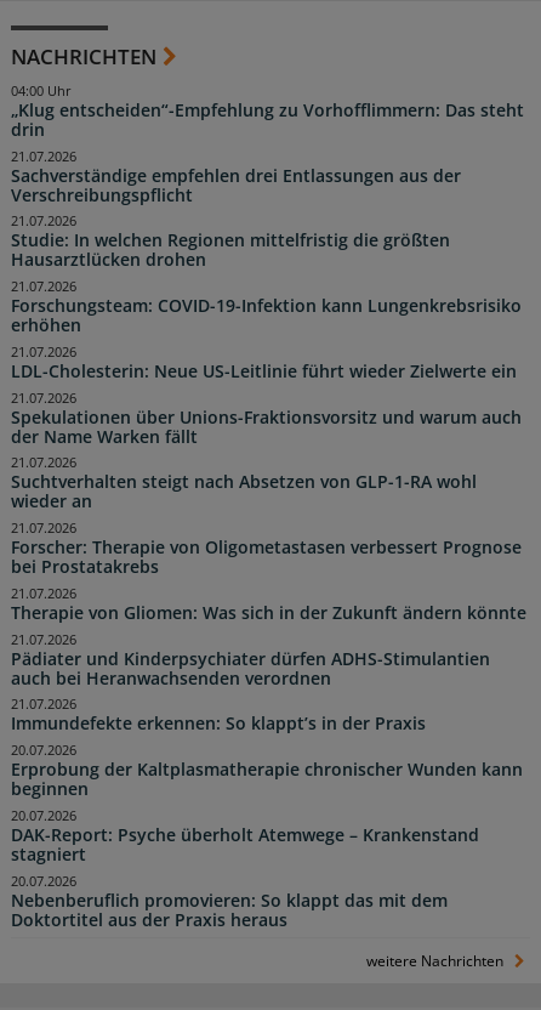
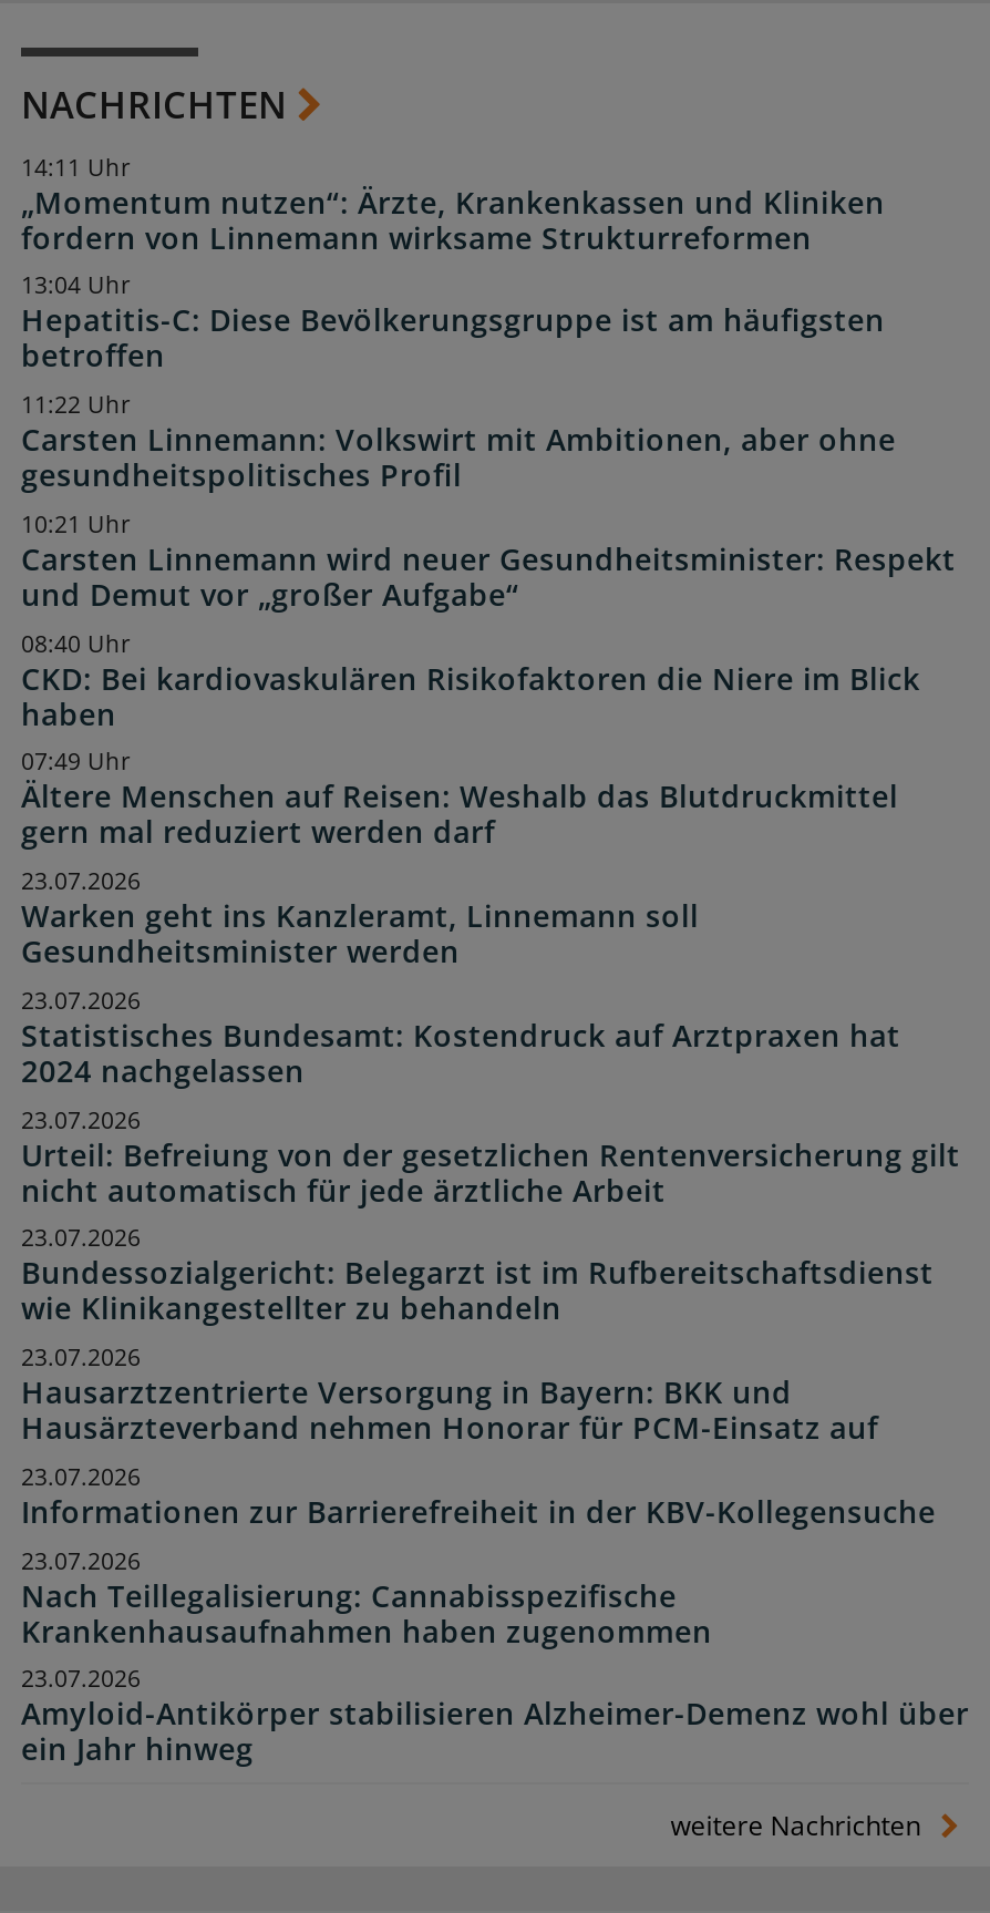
- 04:00 Uhr
+ 14:11 Uhr

- „Klug entscheiden“-Empfehlung zu Vorhofflimmern: Das steht
- drin
+ „Momentum nutzen“: Ärzte, Krankenkassen und Kliniken
+ fordern von Linnemann wirksame Strukturreformen

- 21.07.2026
+ 13:04 Uhr

- Sachverständige empfehlen drei Entlassungen aus der
- Verschreibungspflicht
+ Hepatitis-C: Diese Bevölkerungsgruppe ist am häufigsten
+ betroffen

- 21.07.2026
+ 11:22 Uhr

- Studie: In welchen Regionen mittelfristig die größten
- Hausarztlücken drohen
+ Carsten Linnemann: Volkswirt mit Ambitionen, aber ohne
+ gesundheitspolitisches Profil

- 21.07.2026
+ 10:21 Uhr

- Forschungsteam: COVID-19-Infektion kann Lungenkrebsrisiko
- erhöhen
+ Carsten Linnemann wird neuer Gesundheitsminister: Respekt
+ und Demut vor „großer Aufgabe“

- 21.07.2026
+ 08:40 Uhr

- LDL-Cholesterin: Neue US-Leitlinie führt wieder Zielwerte ein
+ CKD: Bei kardiovaskulären Risikofaktoren die Niere im Blick
+ haben

- 21.07.2026
+ 07:49 Uhr

- Spekulationen über Unions-Fraktionsvorsitz und warum auch
- der Name Warken fällt
+ Ältere Menschen auf Reisen: Weshalb das Blutdruckmittel
+ gern mal reduziert werden darf

- 21.07.2026
+ 23.07.2026

- Suchtverhalten steigt nach Absetzen von GLP-1-RA wohl
- wieder an
+ Warken geht ins Kanzleramt, Linnemann soll
+ Gesundheitsminister werden

- 21.07.2026
+ 23.07.2026

- Forscher: Therapie von Oligometastasen verbessert Prognose
- bei Prostatakrebs
+ Statistisches Bundesamt: Kostendruck auf Arztpraxen hat
+ 2024 nachgelassen

- 21.07.2026
+ 23.07.2026

- Therapie von Gliomen: Was sich in der Zukunft ändern könnte
+ Urteil: Befreiung von der gesetzlichen Rentenversicherung gilt
+ nicht automatisch für jede ärztliche Arbeit

- 21.07.2026
+ 23.07.2026

- Pädiater und Kinderpsychiater dürfen ADHS-Stimulantien
- auch bei Heranwachsenden verordnen
+ Bundessozialgericht: Belegarzt ist im Rufbereitschaftsdienst
+ wie Klinikangestellter zu behandeln

- 21.07.2026
+ 23.07.2026

- Immundefekte erkennen: So klappt’s in der Praxis
+ Hausarztzentrierte Versorgung in Bayern: BKK und
+ Hausärzteverband nehmen Honorar für PCM-Einsatz auf

- 20.07.2026
+ 23.07.2026

- Erprobung der Kaltplasmatherapie chronischer Wunden kann
- beginnen
+ Informationen zur Barrierefreiheit in der KBV-Kollegensuche

- 20.07.2026
+ 23.07.2026

- DAK-Report: Psyche überholt Atemwege – Krankenstand
- stagniert
+ Nach Teillegalisierung: Cannabisspezifische
+ Krankenhausaufnahmen haben zugenommen

- 20.07.2026
+ 23.07.2026

- Nebenberuflich promovieren: So klappt das mit dem
- Doktortitel aus der Praxis heraus
+ Amyloid-Antikörper stabilisieren Alzheimer-Demenz wohl über
+ ein Jahr hinweg
